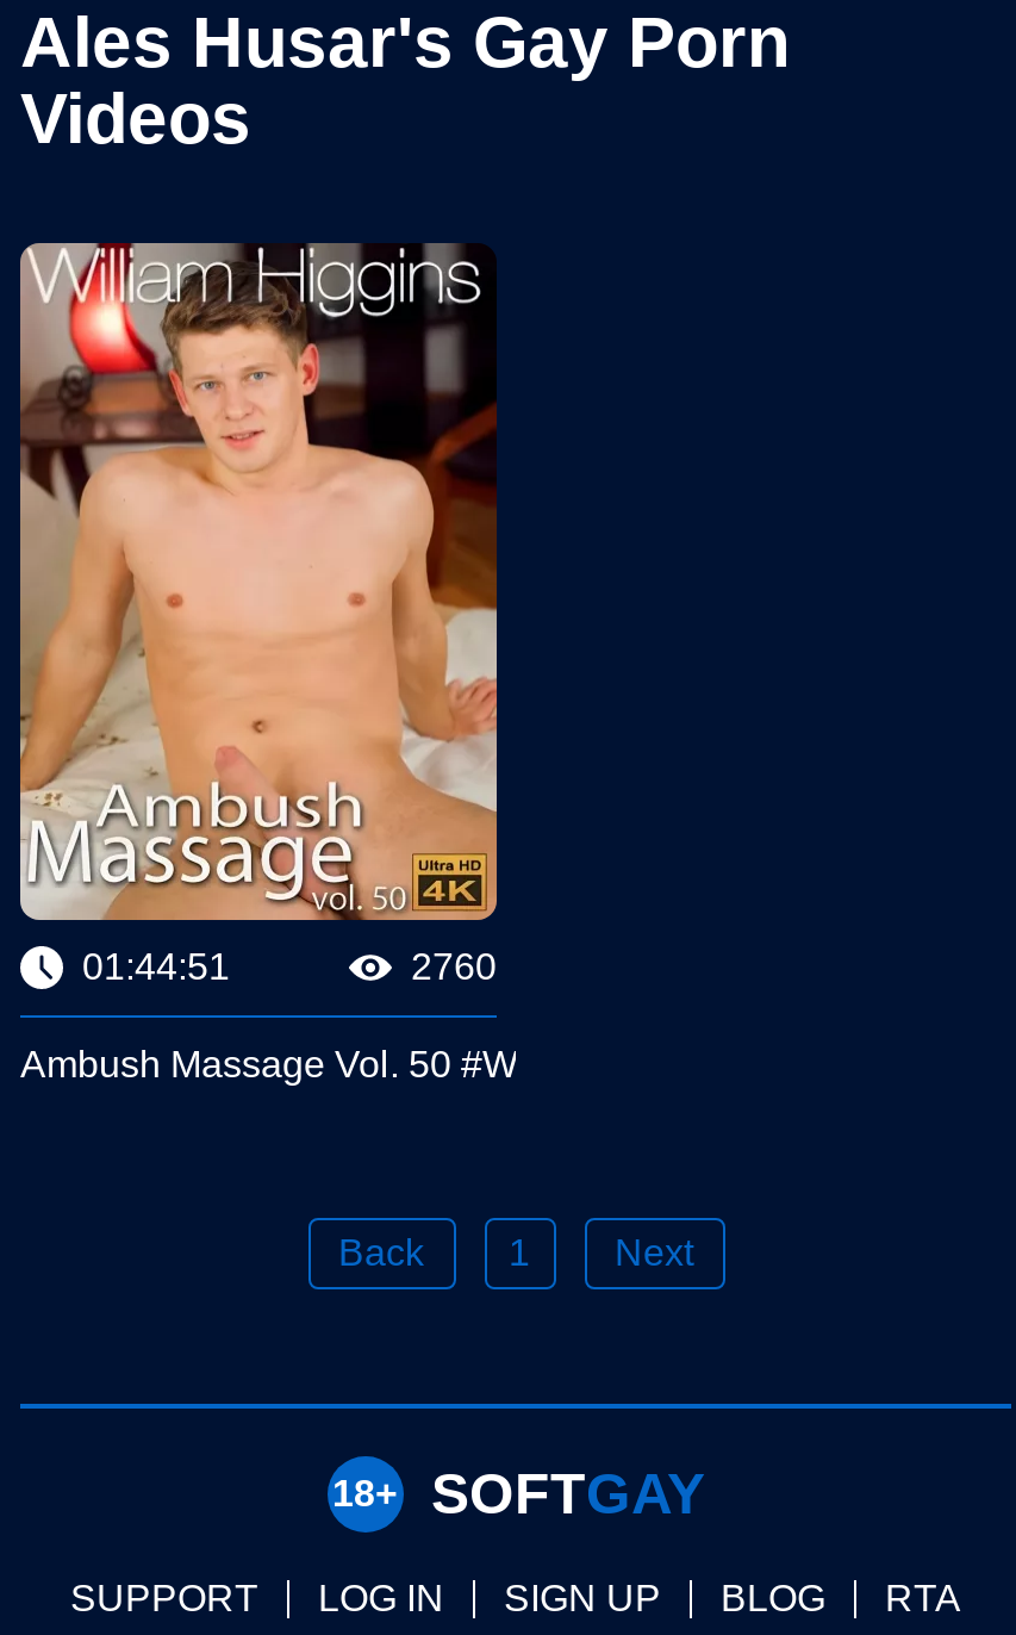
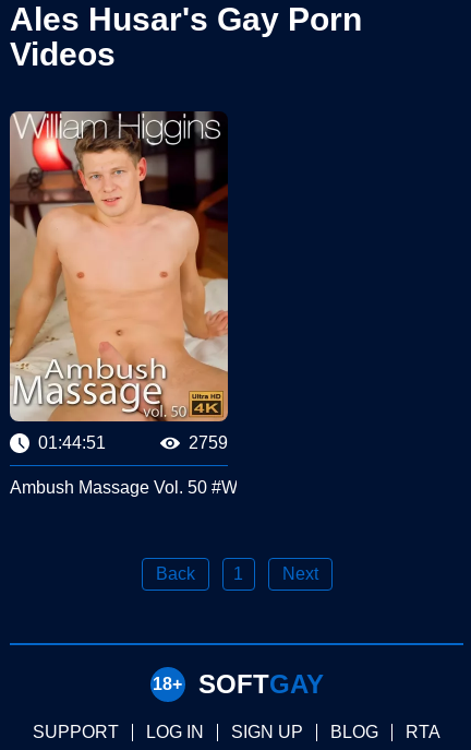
- 2760
+ 2759
